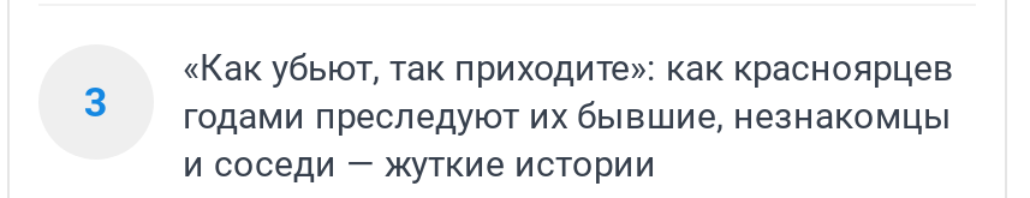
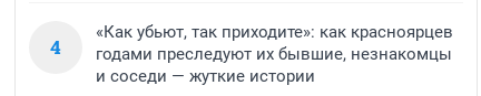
- 3 годами преследуют их бывшие, незнакомцы
+ 4 годами преследуют их бывшие, незнакомцы
